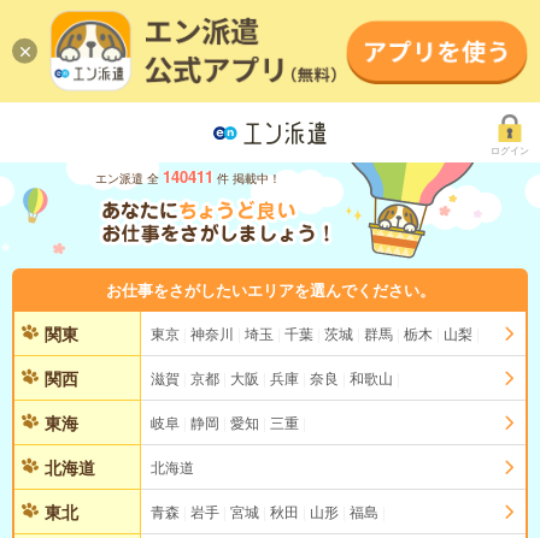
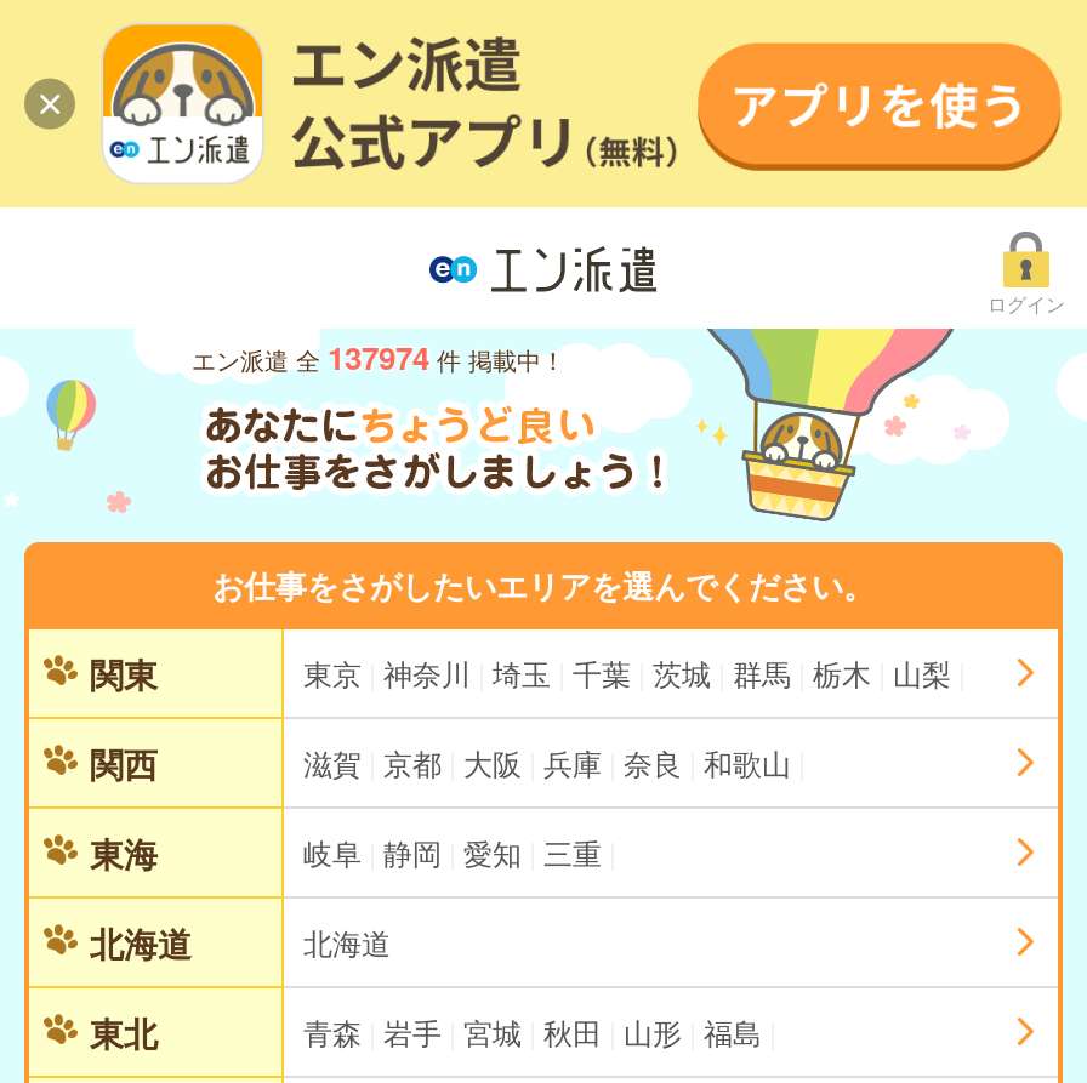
- エン派遣 全 140411 件 掲載中！
+ エン派遣 全 137974 件 掲載中！
